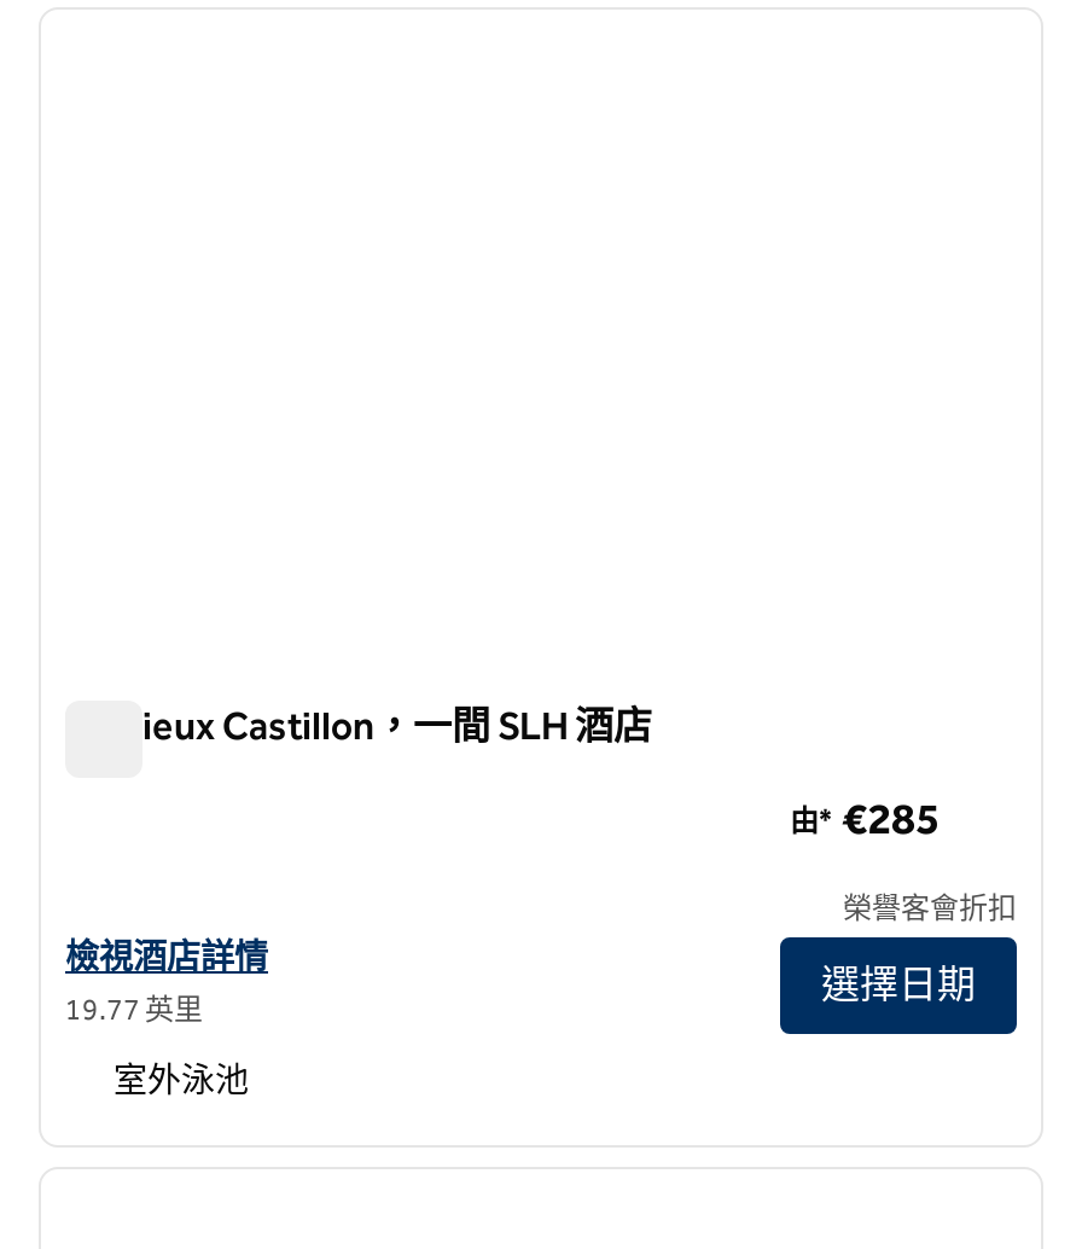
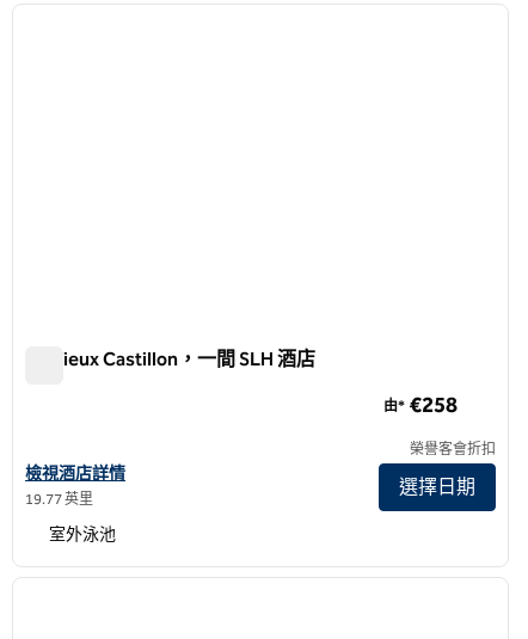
- 由* €285
+ 由* €258
